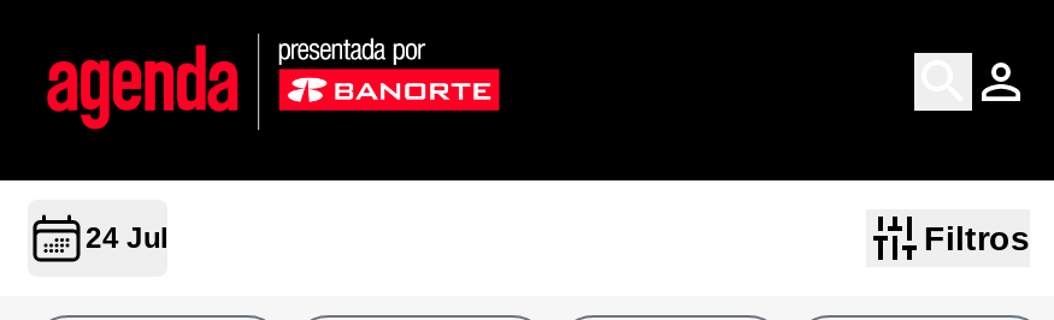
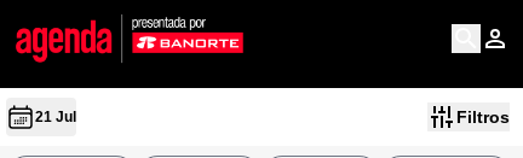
- 24 Jul
+ 21 Jul
